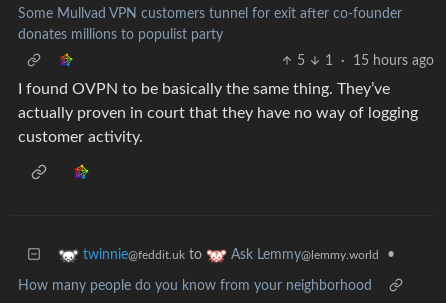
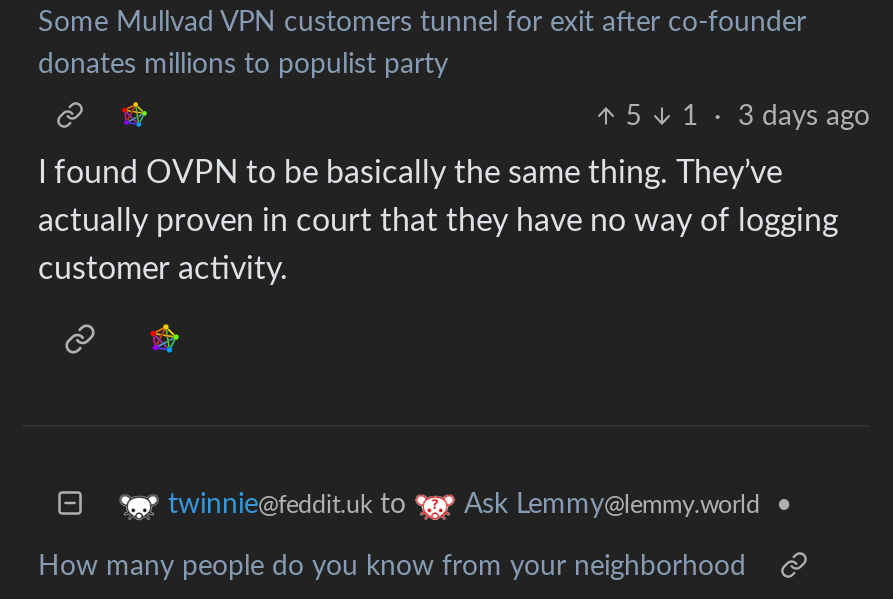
- 5 1 · 15 hours ago
+ 5 1 · 3 days ago
